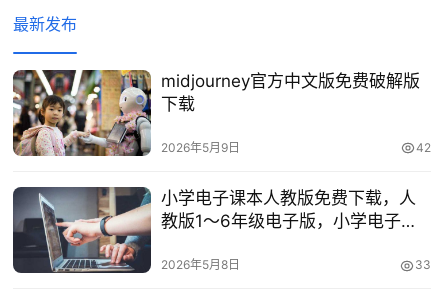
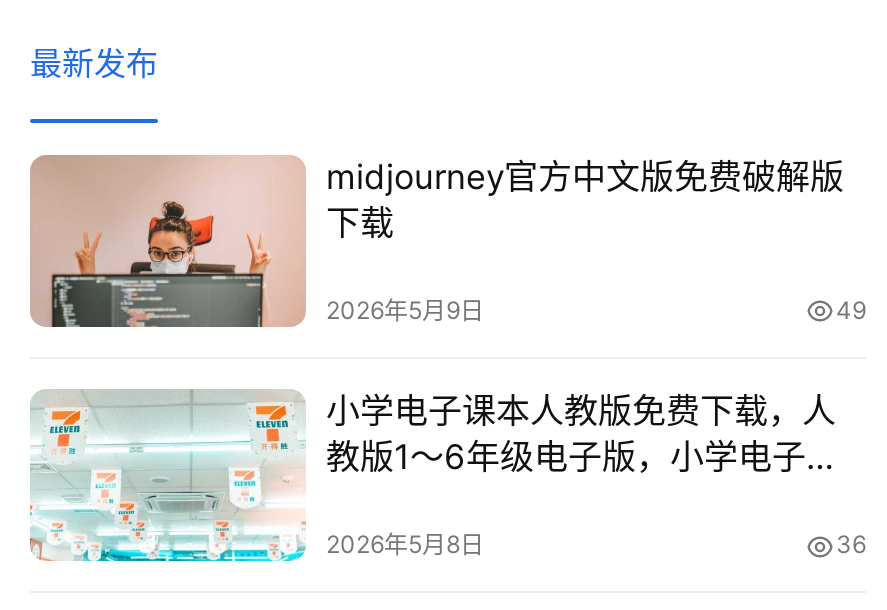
- [image]
+ [image]

- 42
+ 49

- [image]
+ [image]

- 33
+ 36
